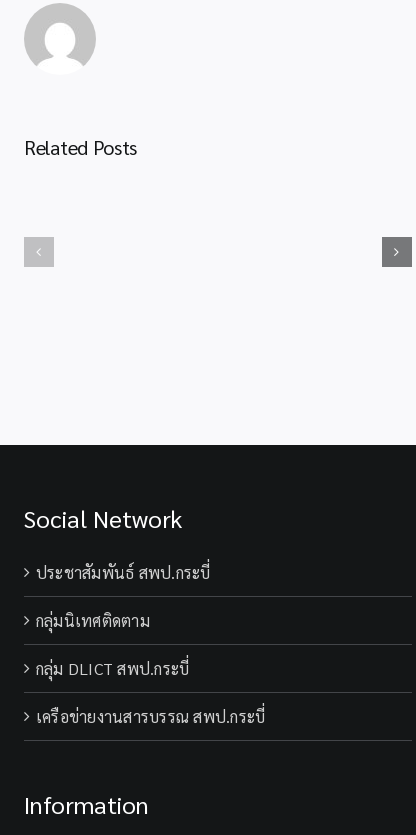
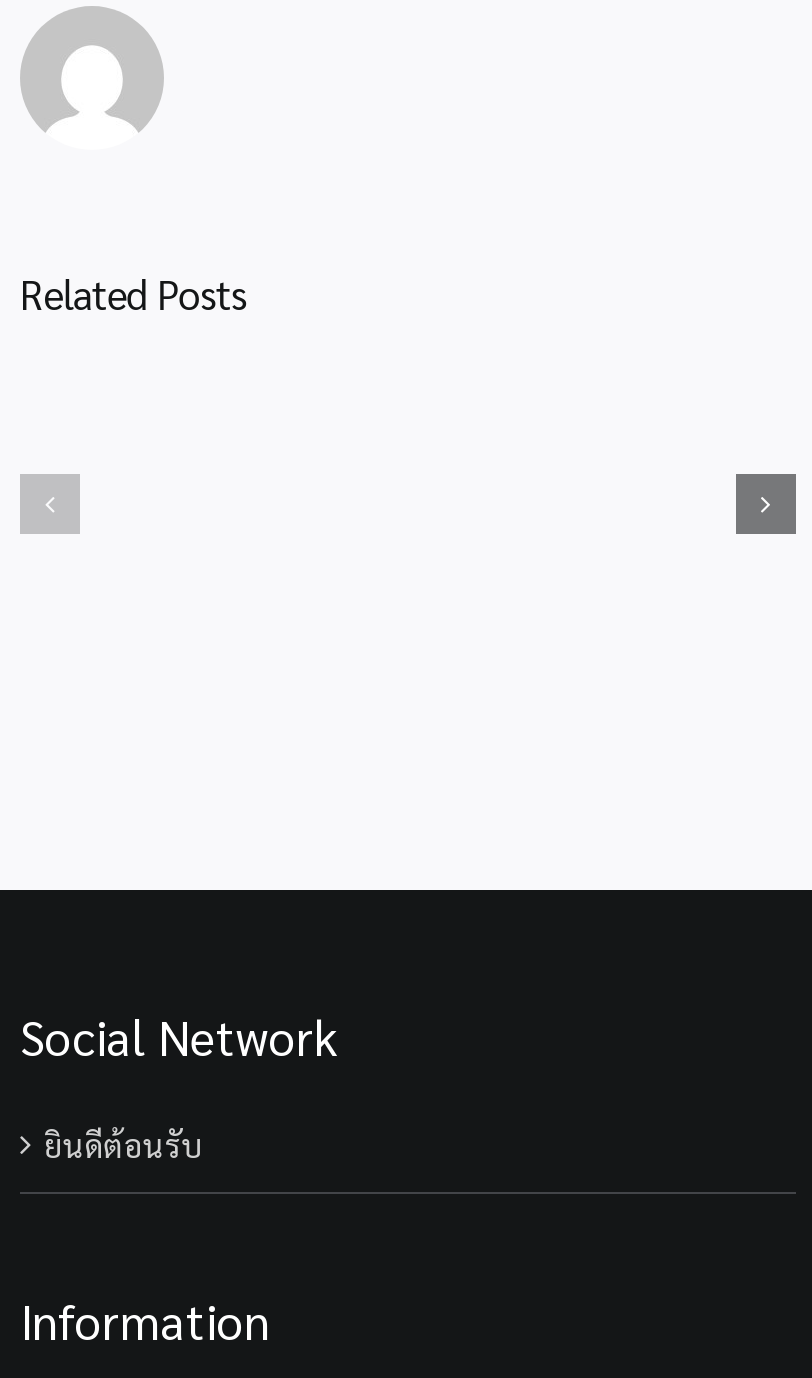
- ประชาสัมพันธ์ สพป.กระบี่
- กลุ่มนิเทศติดตาม
- กลุ่ม DLICT สพป.กระบี่
- เครือข่ายงานสารบรรณ สพป.กระบี่
+ ยินดีต้อนรับ
